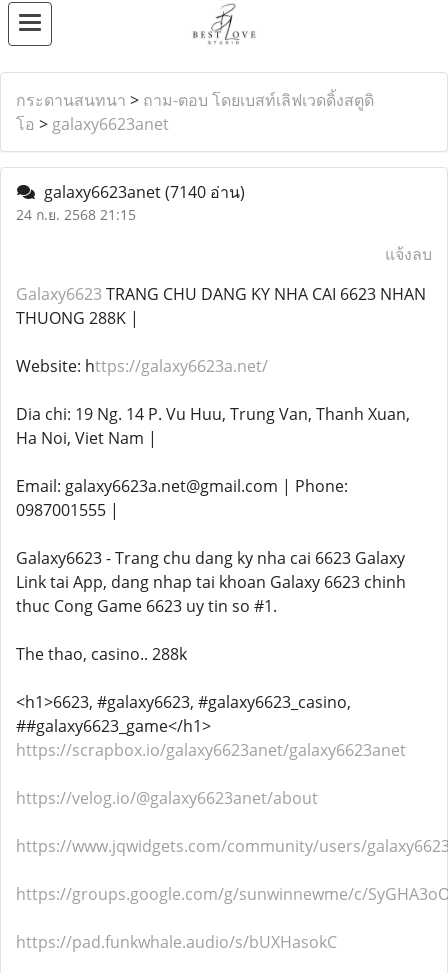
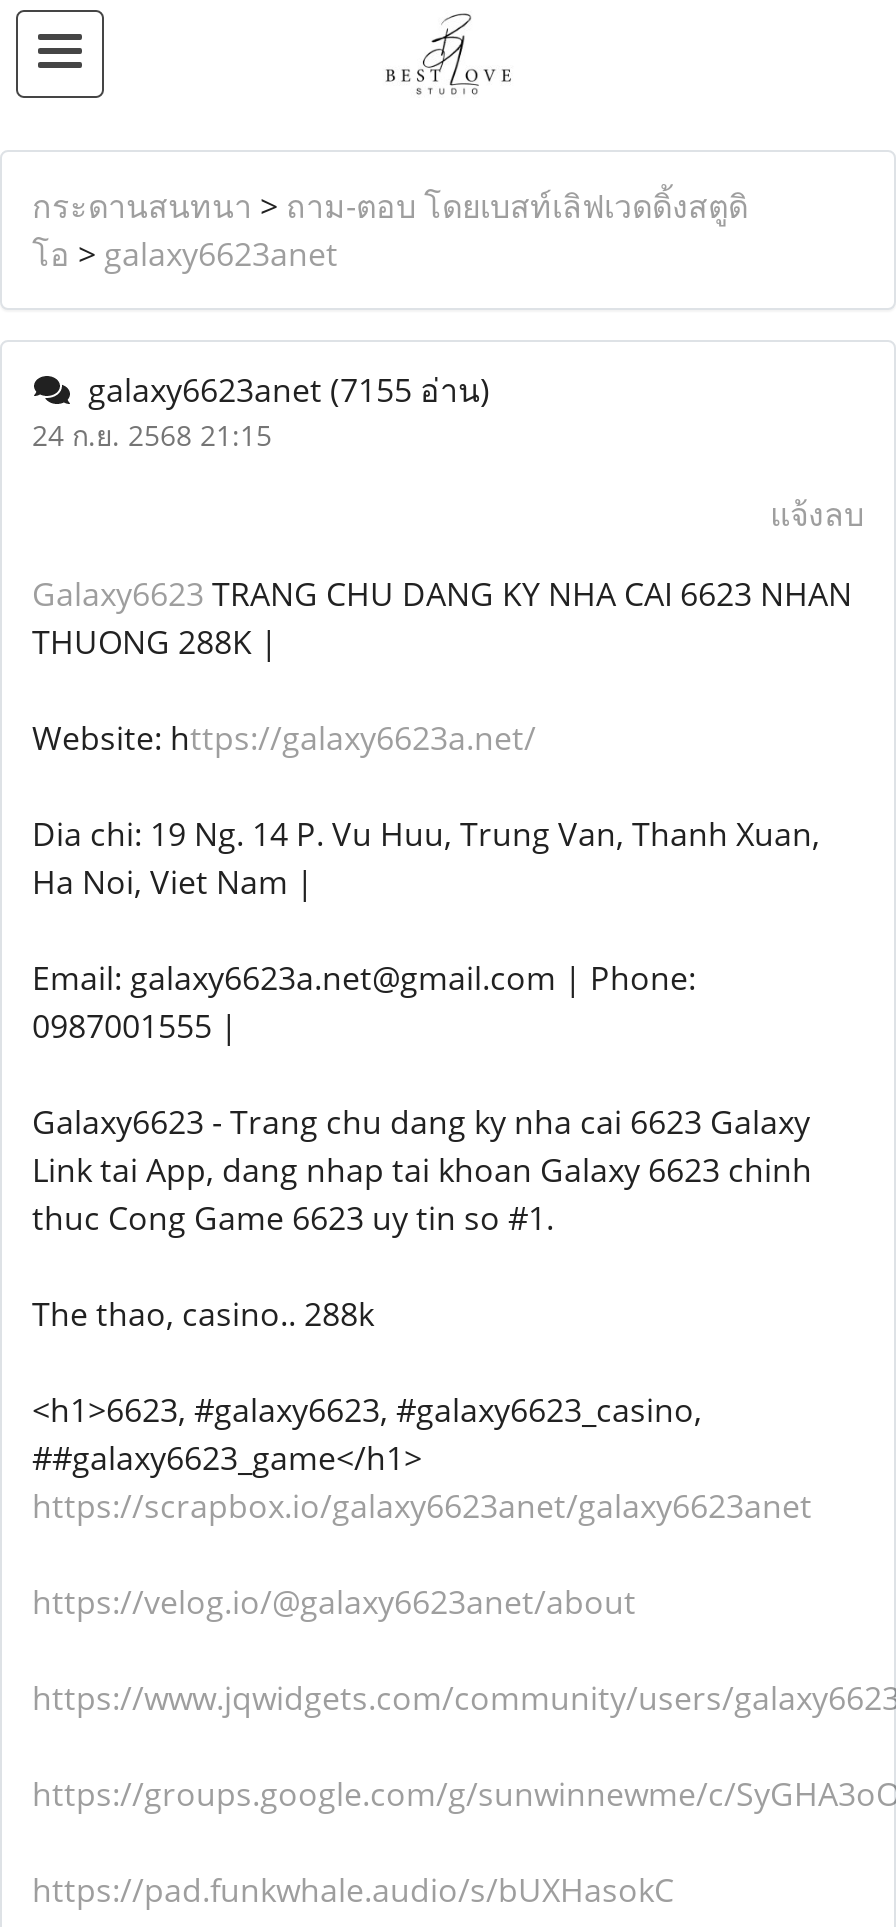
- galaxy6623anet (7140 อ่าน)
+ galaxy6623anet (7155 อ่าน)
